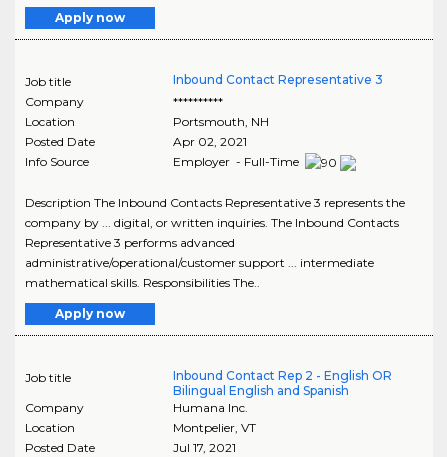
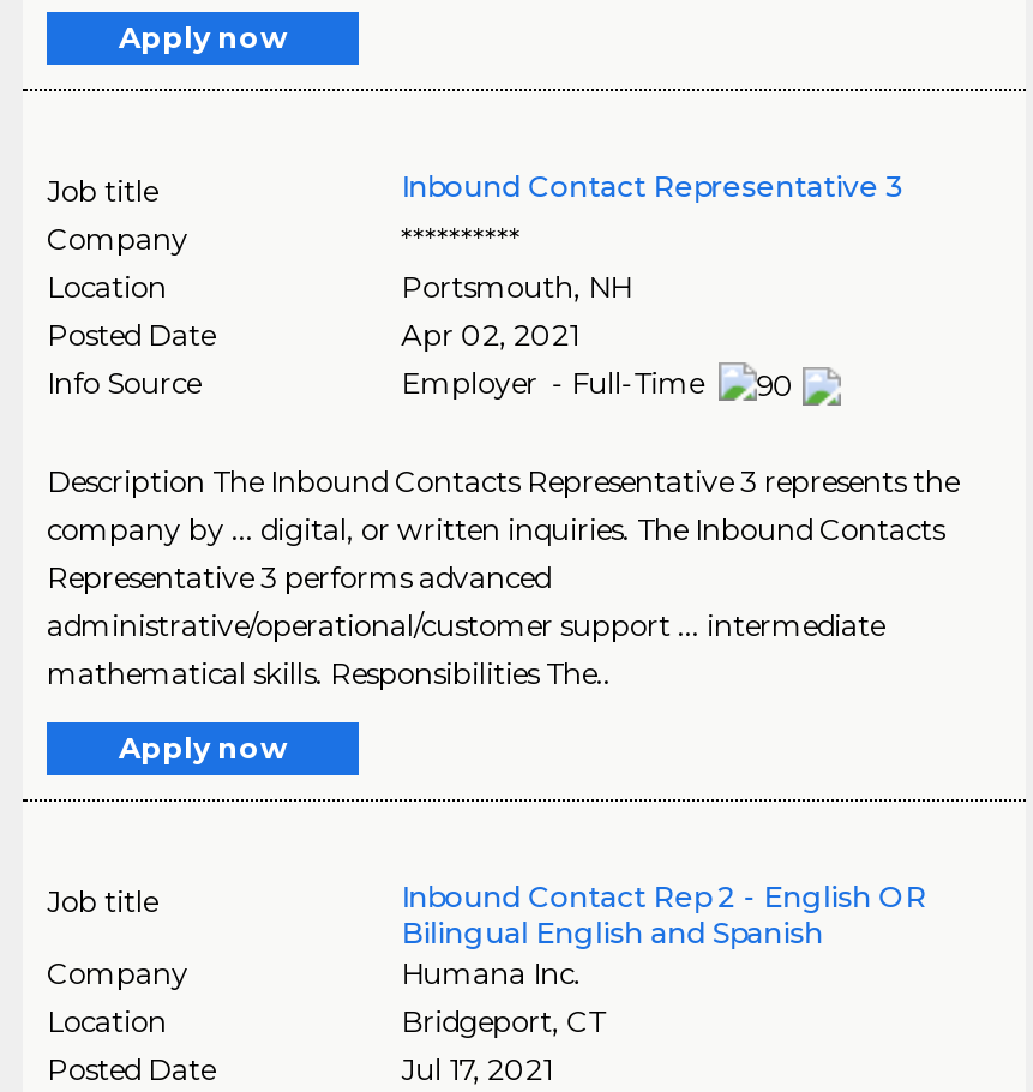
- Montpelier, VT
+ Bridgeport, CT
